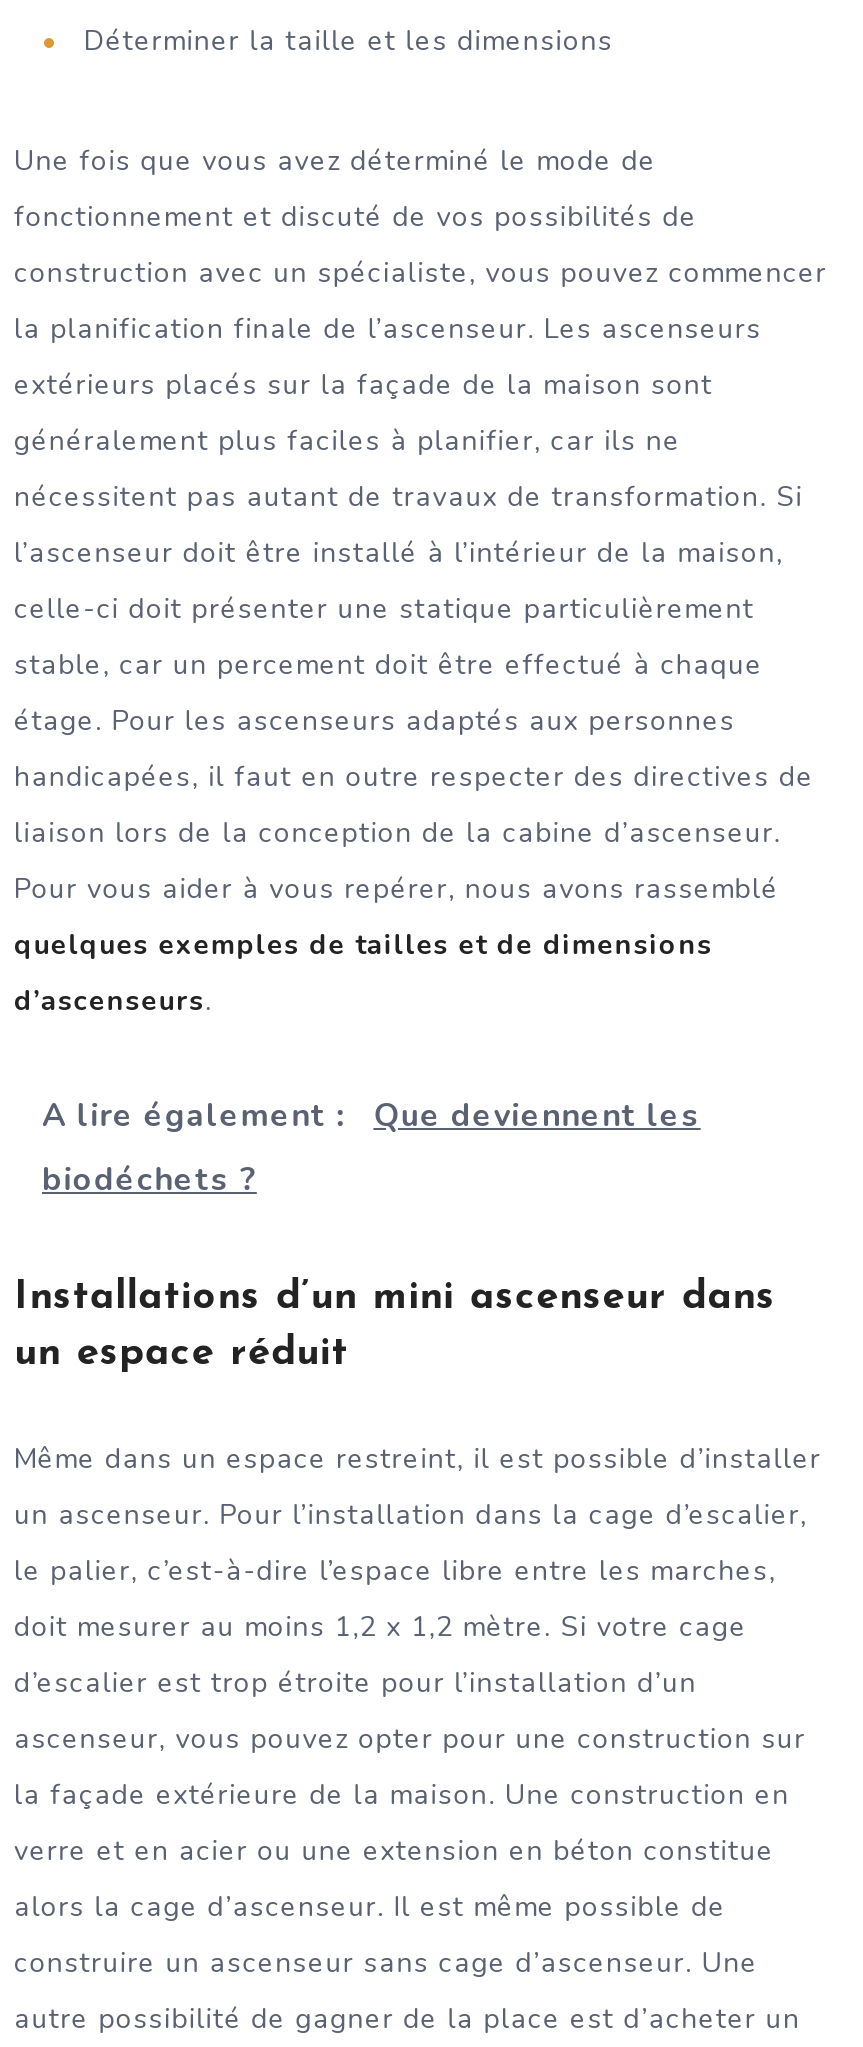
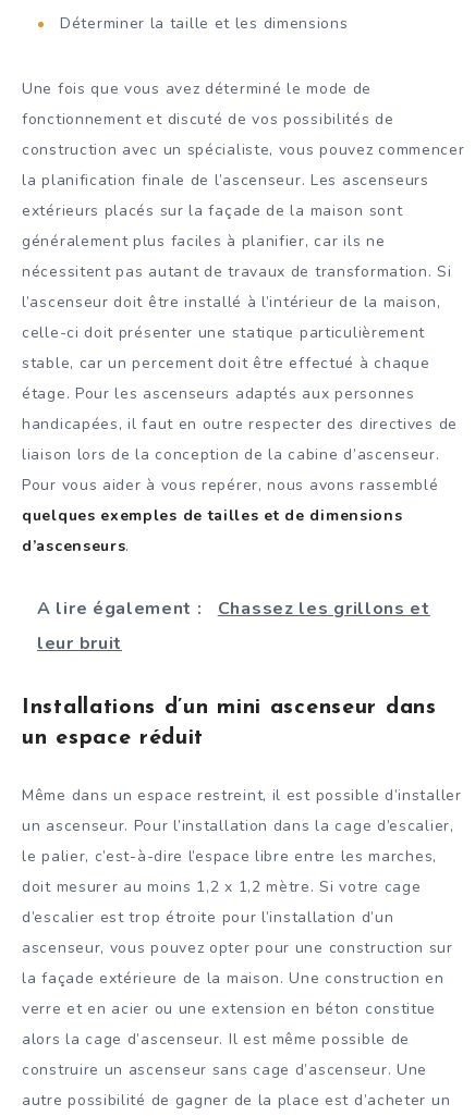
- A lire également : Que deviennent les
+ A lire également : Chassez les grillons et

- biodéchets ?
+ leur bruit
